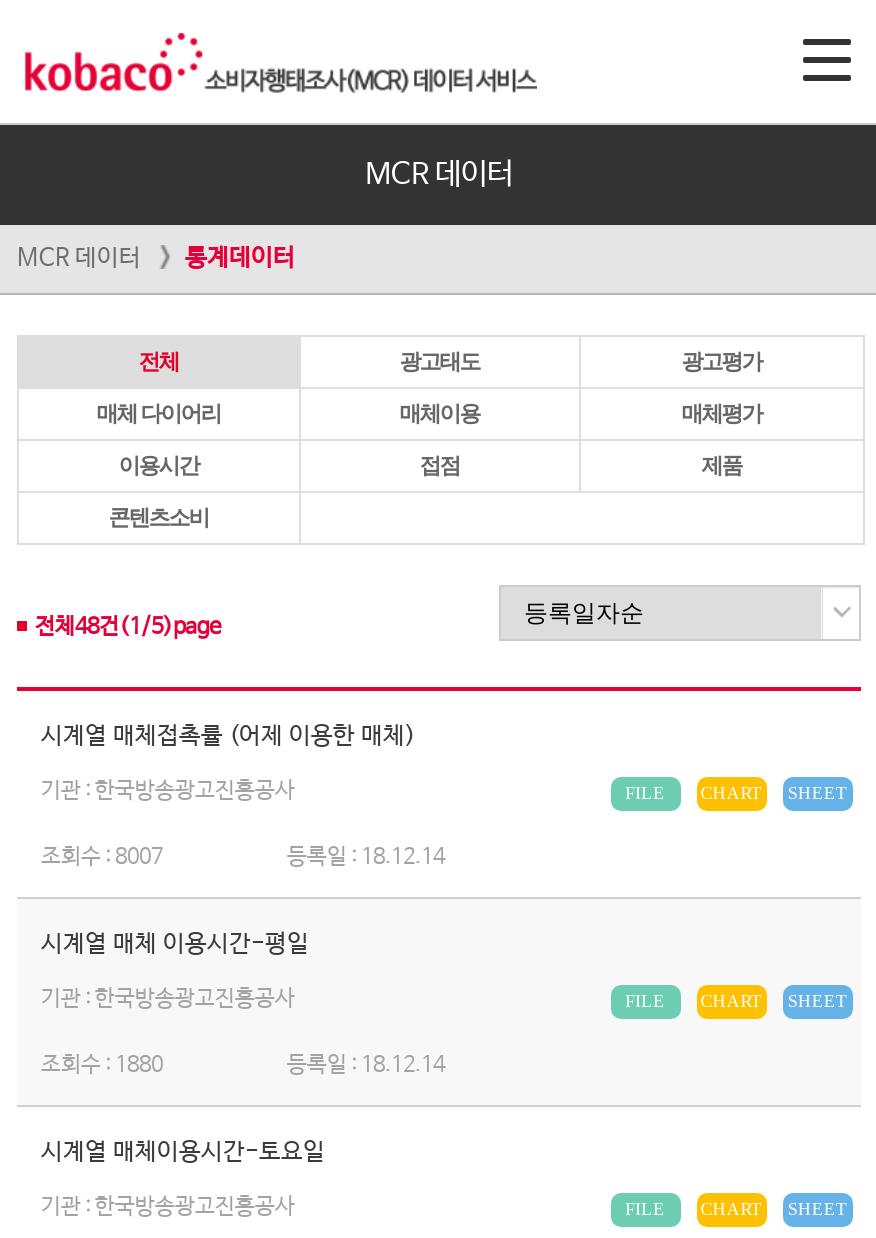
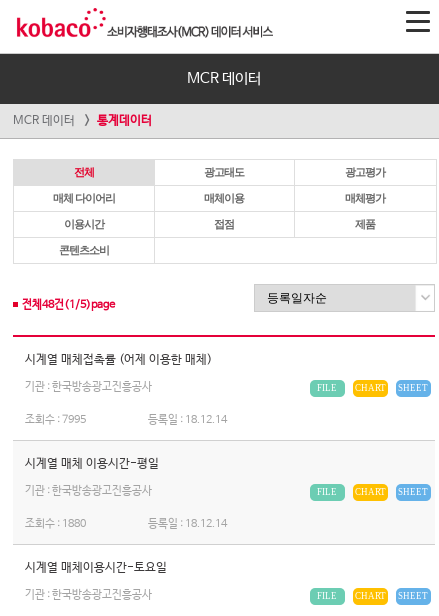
- 조회수 : 8007
+ 조회수 : 7995
